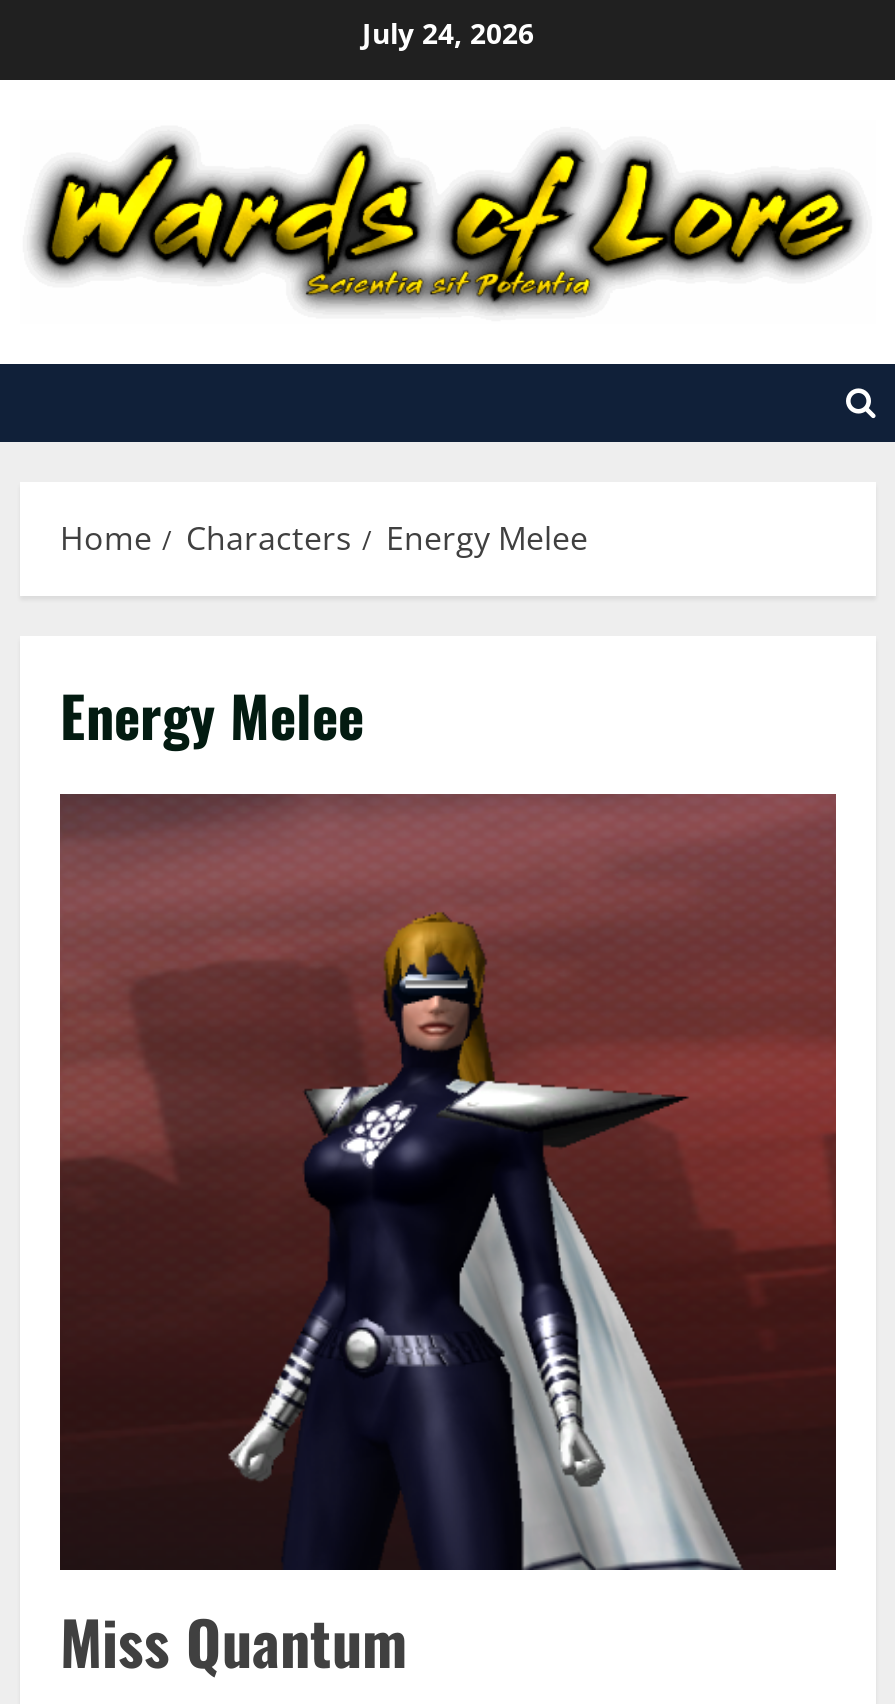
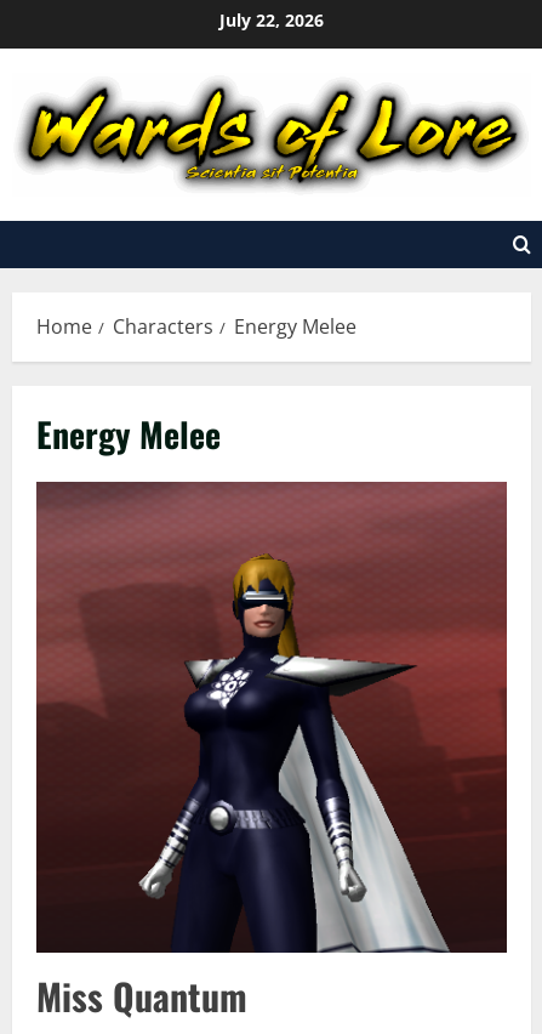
- July 24, 2026
+ July 22, 2026
